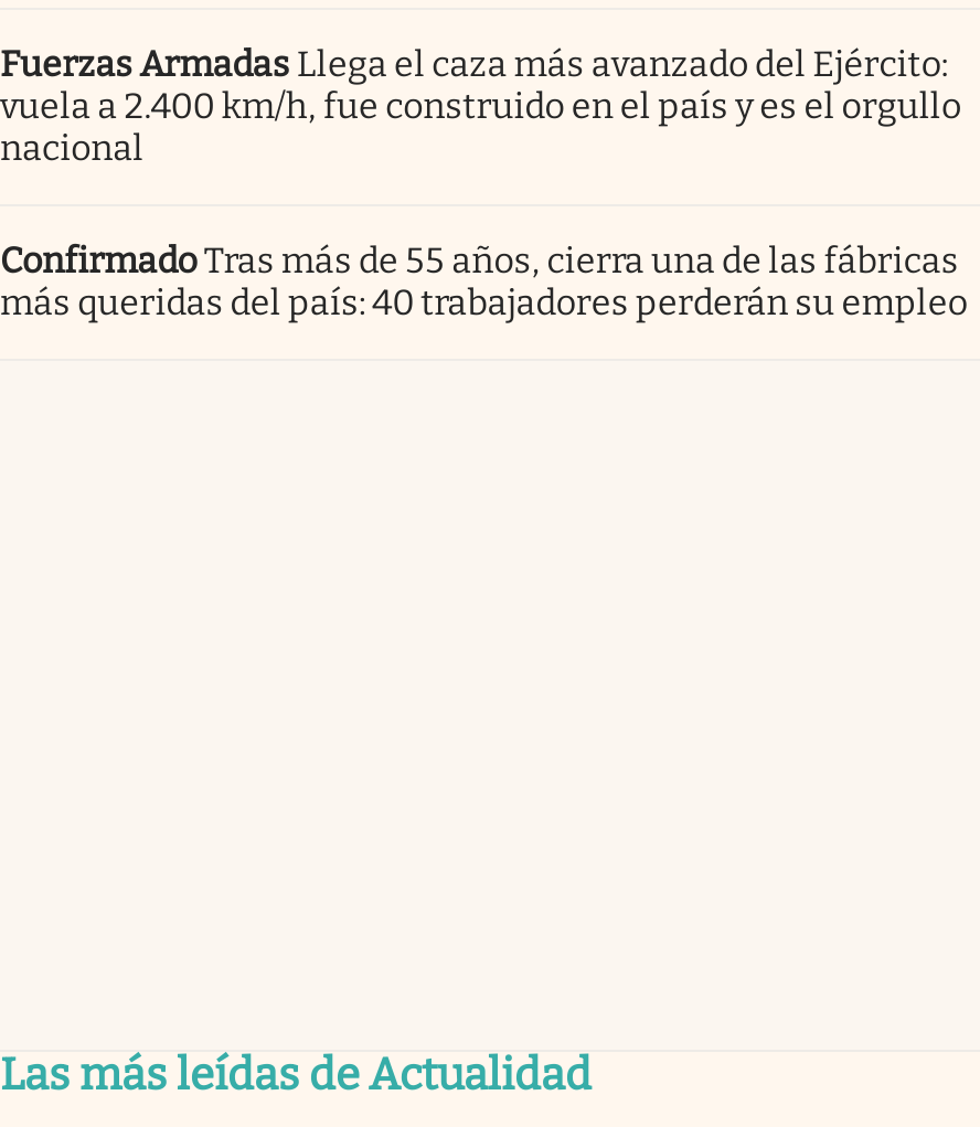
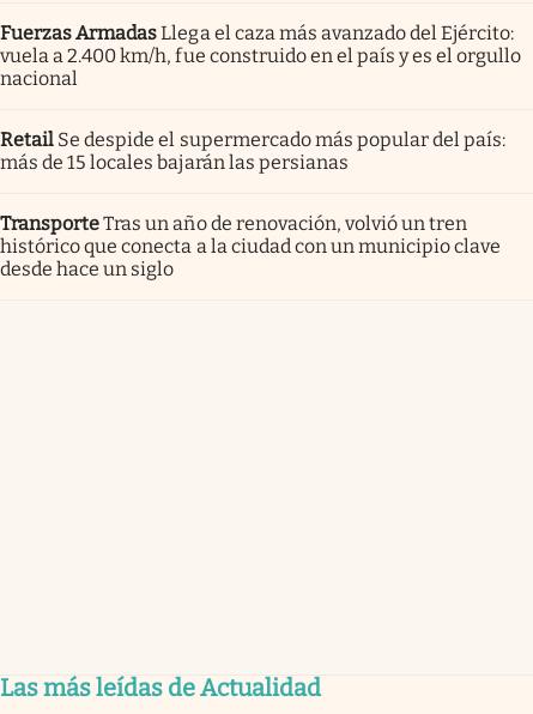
- Confirmado Tras más de 55 años, cierra una de las fábricas
- más queridas del país: 40 trabajadores perderán su empleo
+ Retail Se despide el supermercado más popular del país:
+ más de 15 locales bajarán las persianas
+ Transporte Tras un año de renovación, volvió un tren
+ histórico que conecta a la ciudad con un municipio clave
+ desde hace un siglo
